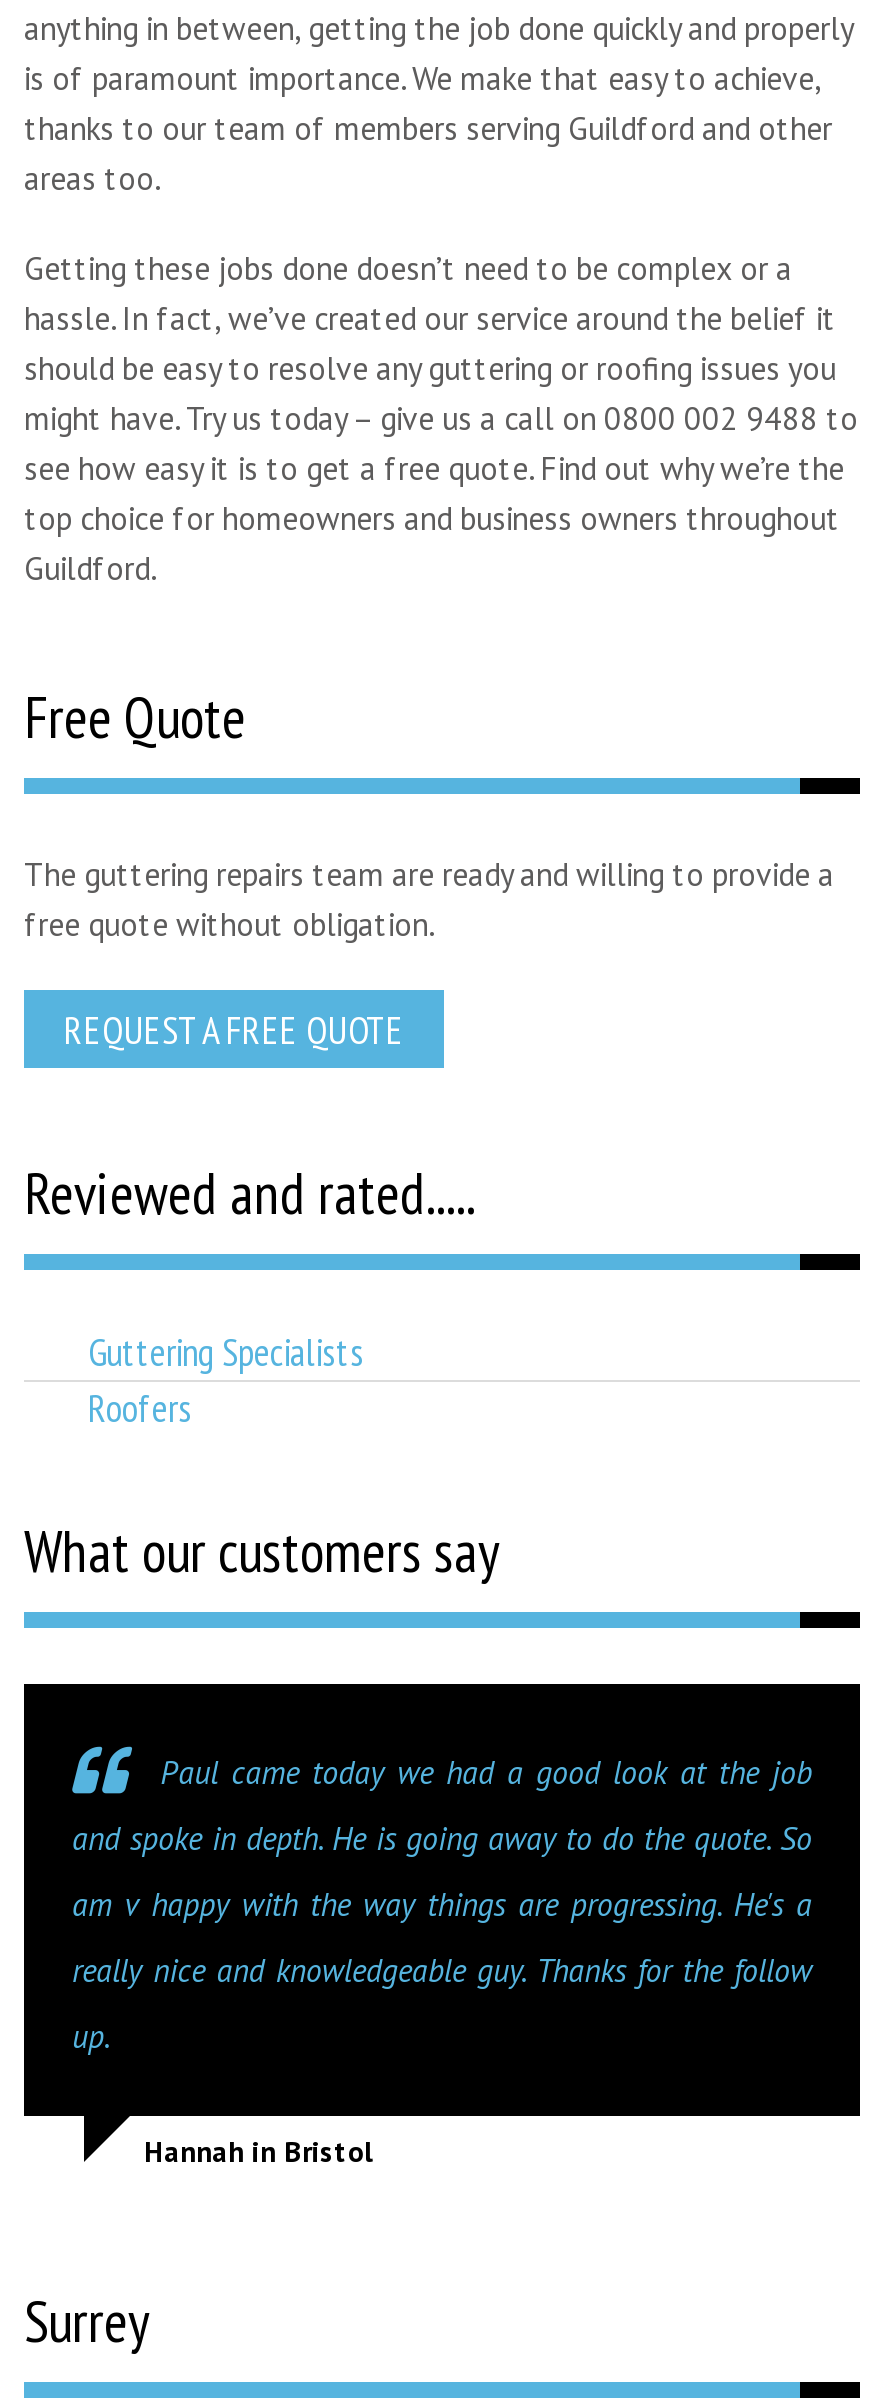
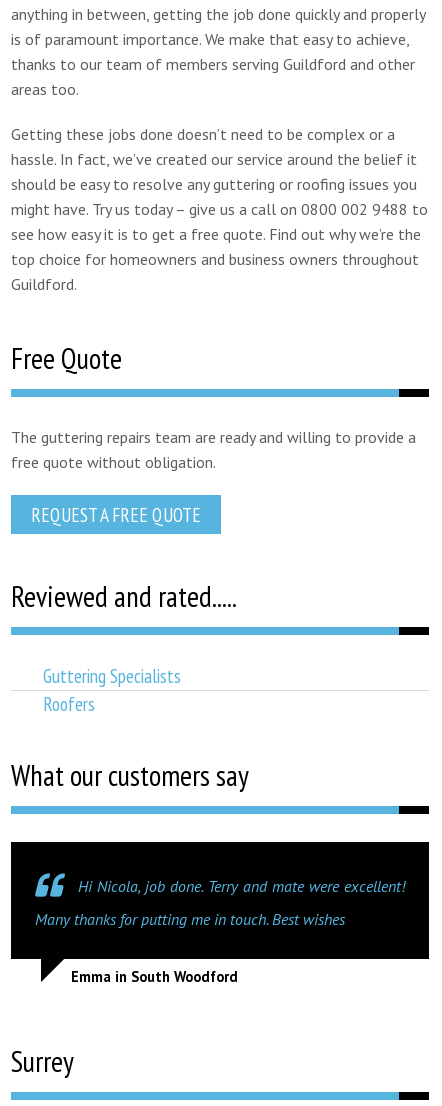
- Paul came today we had a good look at the job
- and spoke in depth. He is going away to do the quote. So
- am v happy with the way things are progressing. He's a
- really nice and knowledgeable guy. Thanks for the follow
- up.
- Hannah in Bristol
+ Hi Nicola, job done. Terry and mate were excellent!
+ Many thanks for putting me in touch. Best wishes
+ Emma in South Woodford
